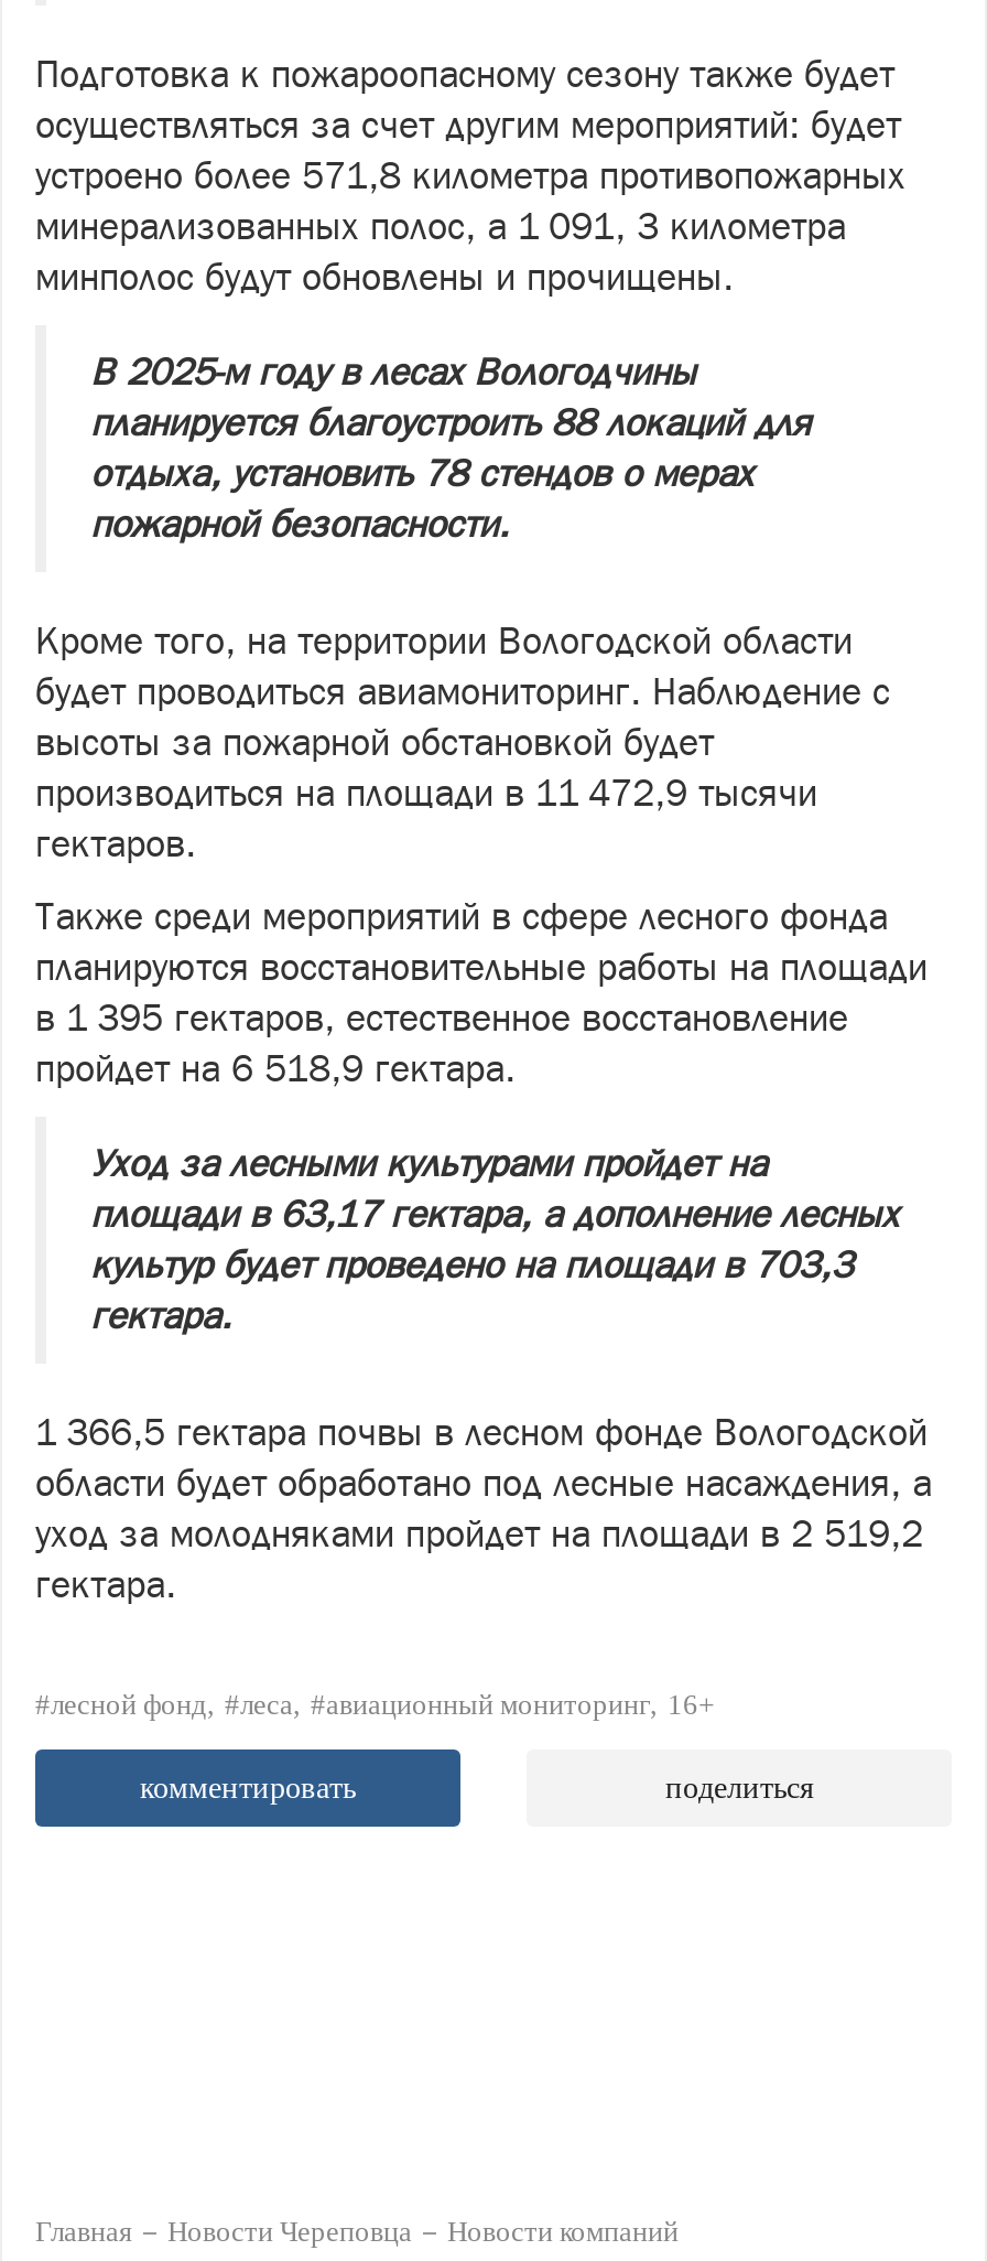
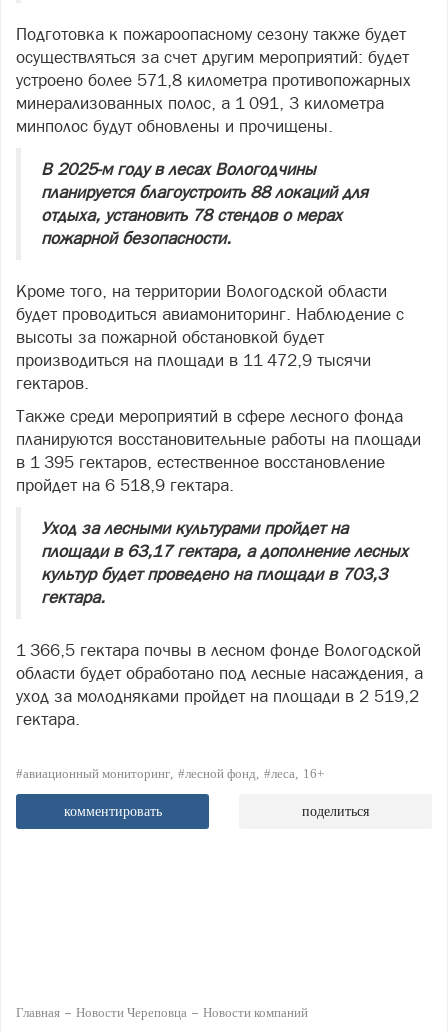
- #лесной фонд #леса #авиационный мониторинг 16+
+ #авиационный мониторинг #лесной фонд #леса 16+
